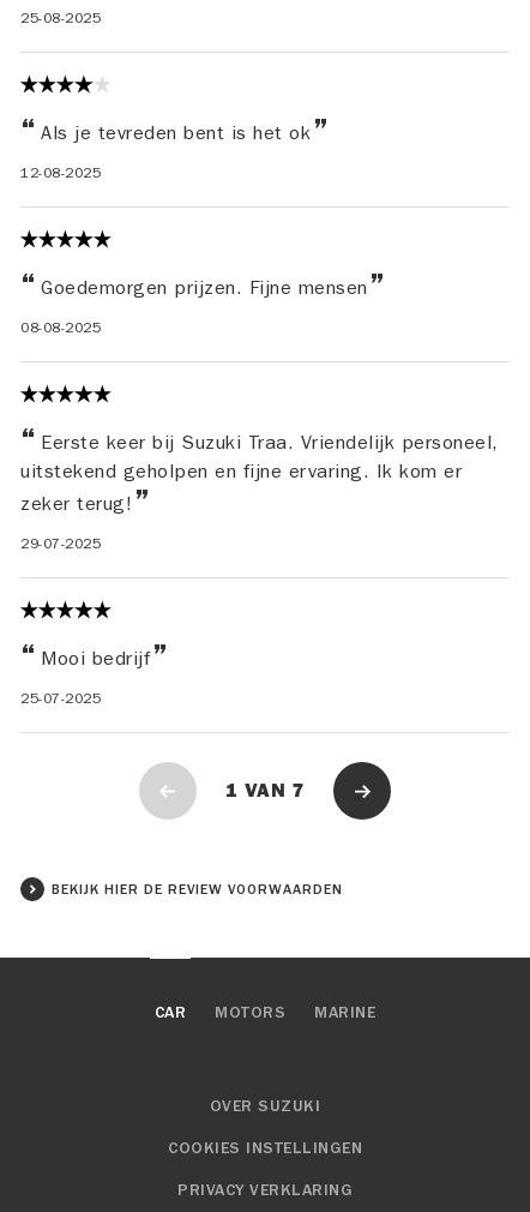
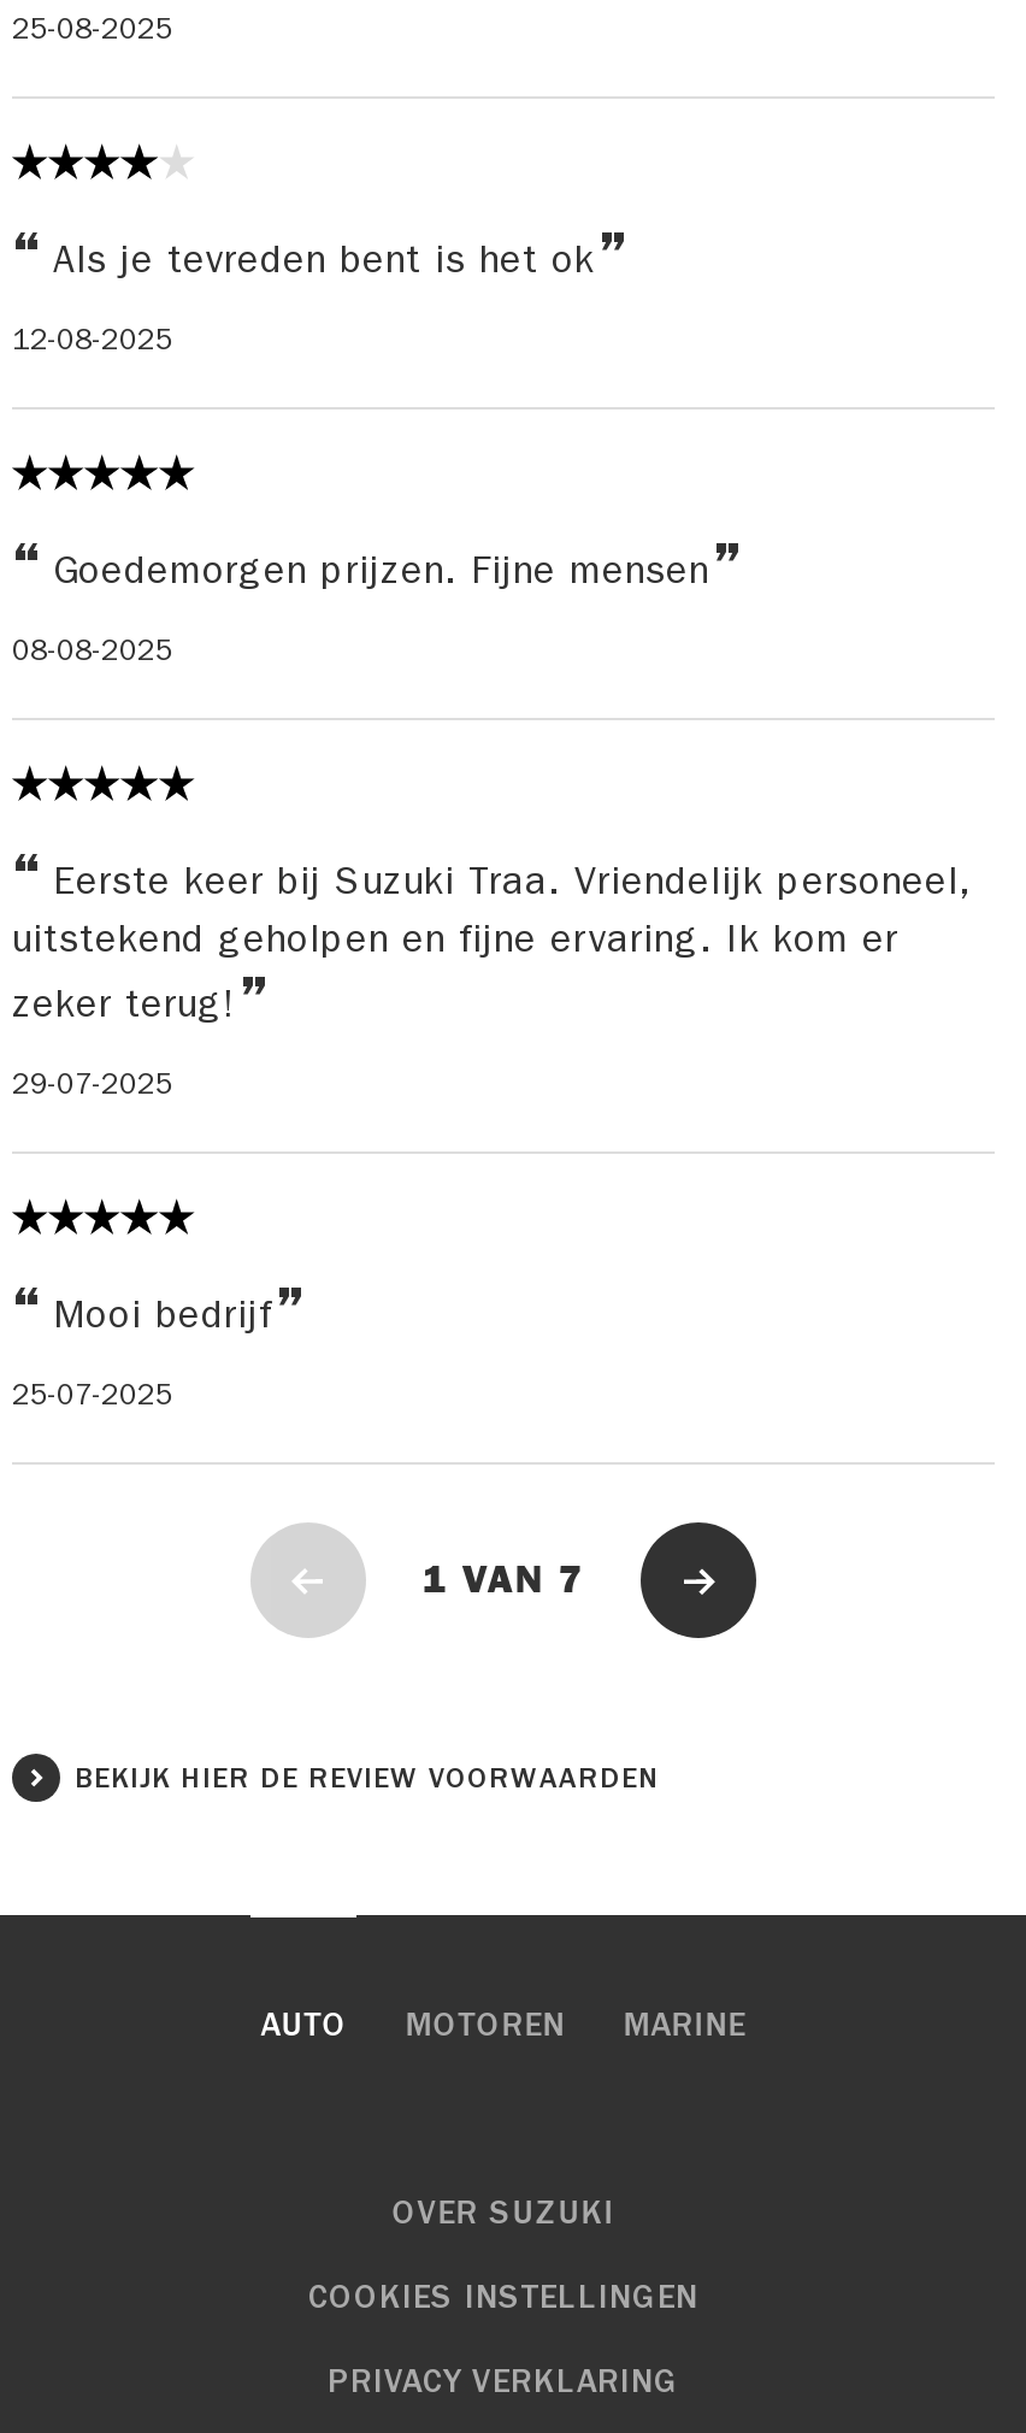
- CAR
- MOTORS
+ AUTO
+ MOTOREN
